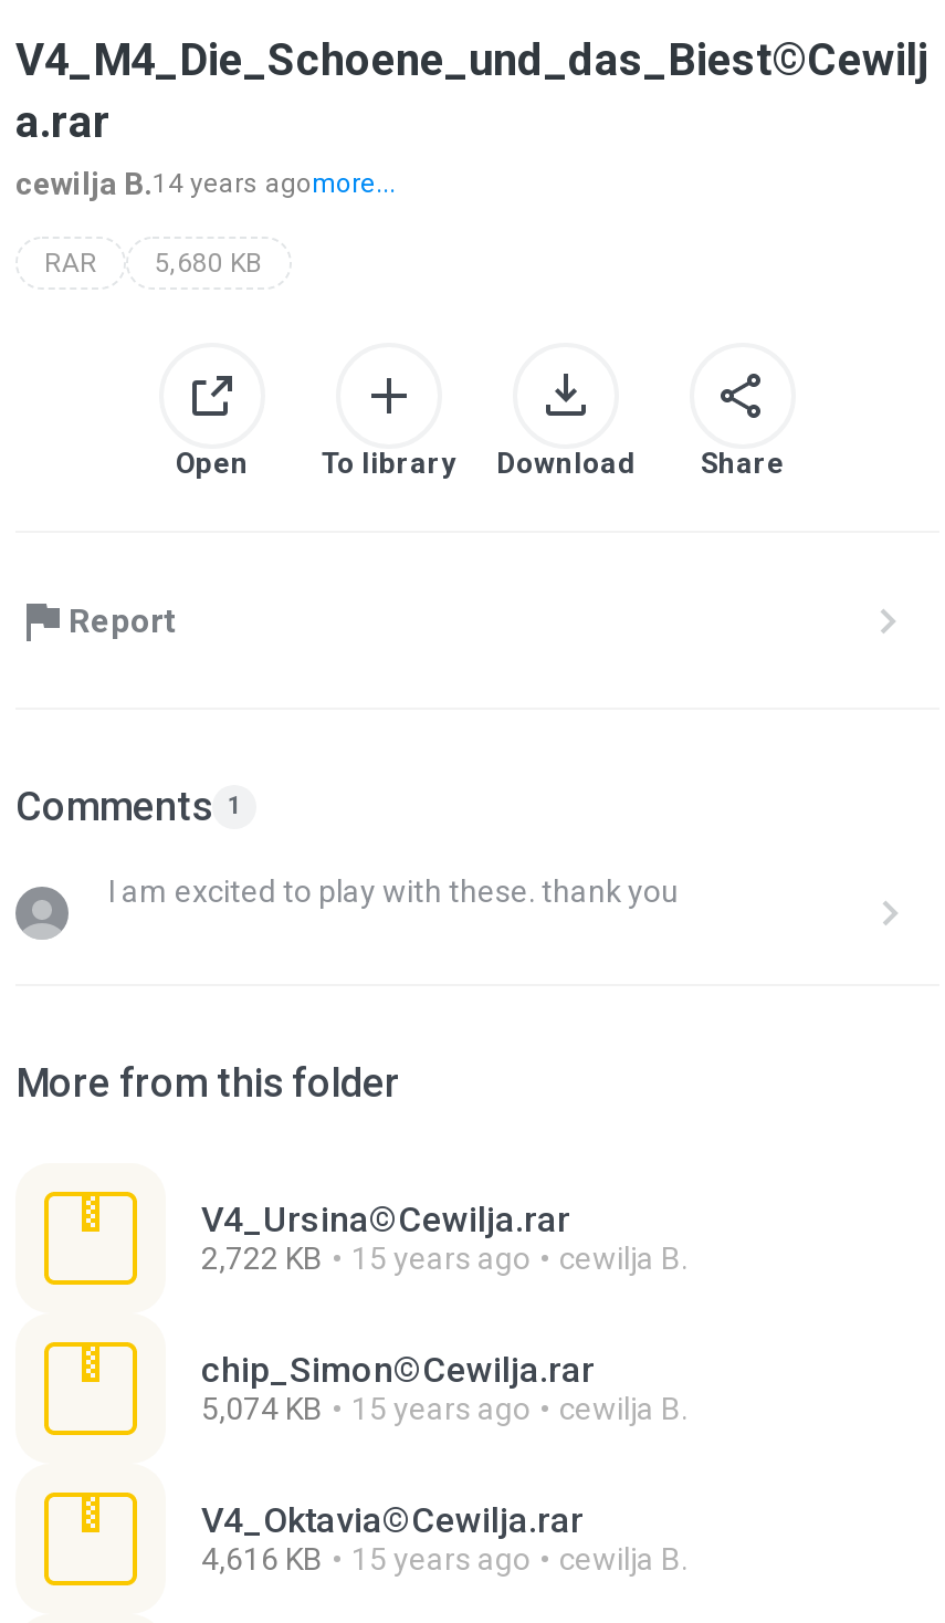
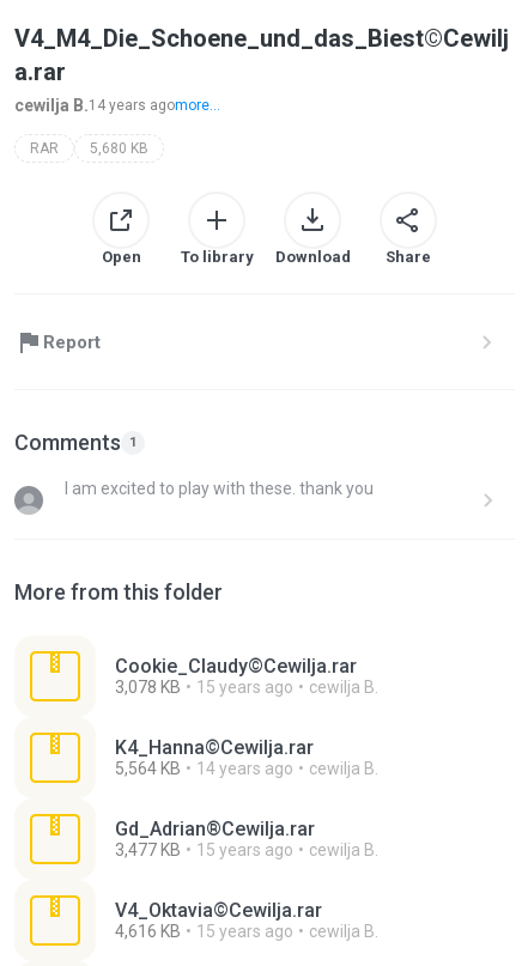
- V4_Ursina©Cewilja.rar
- 2,722 KB
+ Cookie_Claudy©Cewilja.rar
+ 3,078 KB

- chip_Simon©Cewilja.rar
- 5,074 KB
+ K4_Hanna©Cewilja.rar
+ 5,564 KB
+ 14 years ago
+ cewilja B.
+ Gd_Adrian®Cewilja.rar
+ 3,477 KB
